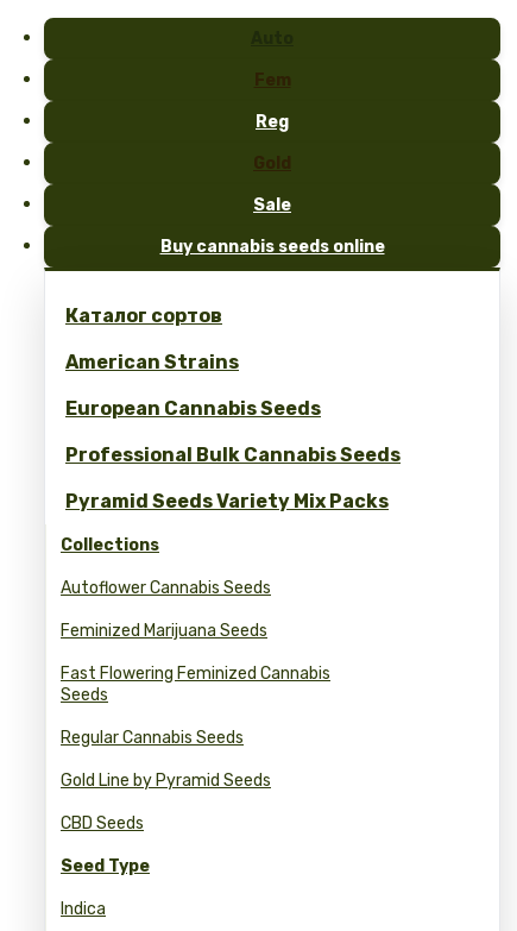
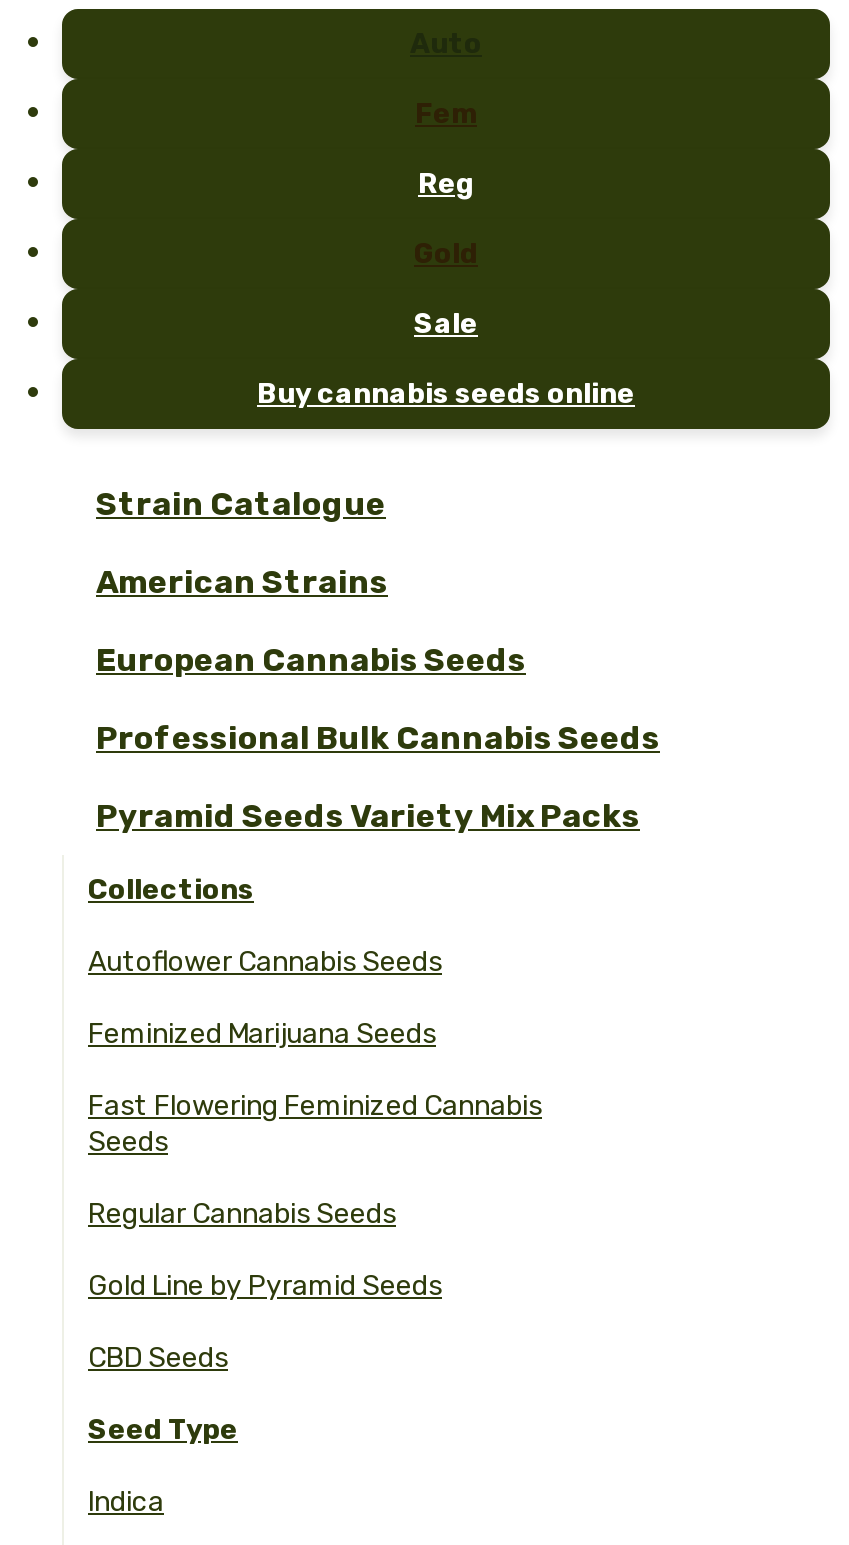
- Каталог сортов
+ Strain Catalogue
